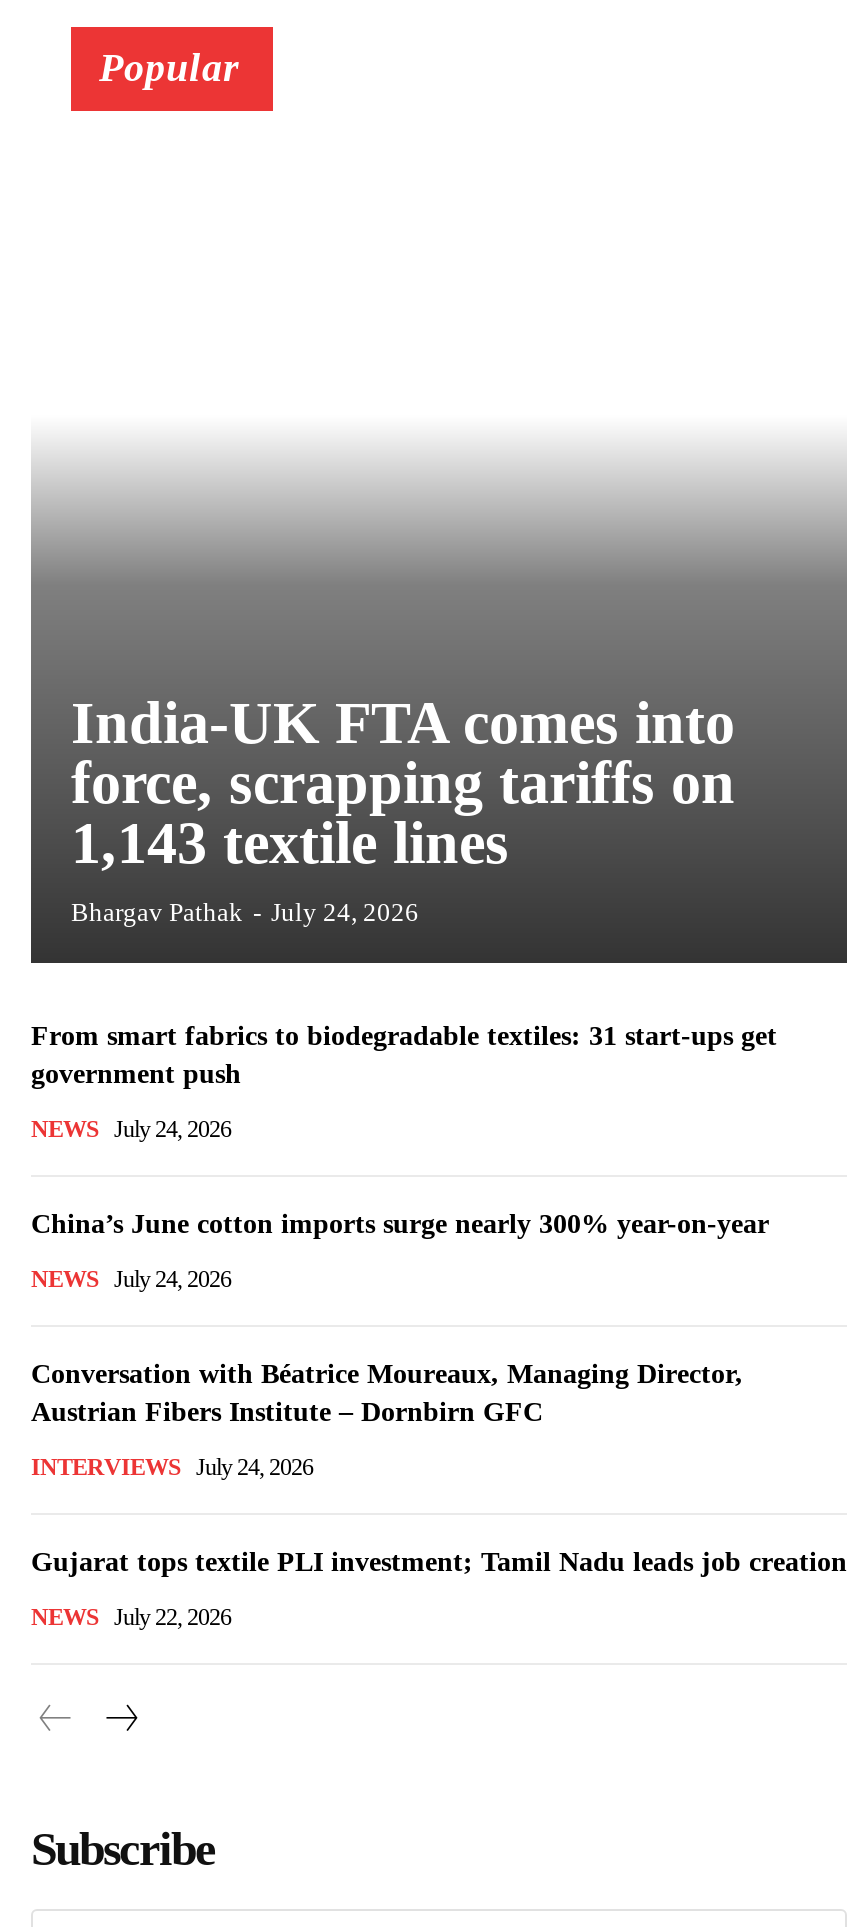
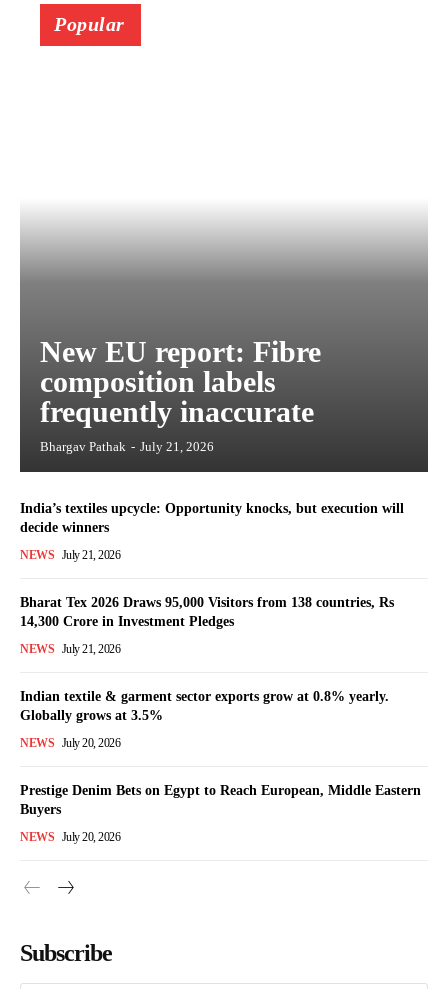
- India-UK FTA comes into
- force, scrapping tariffs on
- 1,143 textile lines
- Bhargav Pathak - July 24, 2026
+ New EU report: Fibre
+ composition labels
+ frequently inaccurate
+ Bhargav Pathak - July 21, 2026

- From smart fabrics to biodegradable textiles: 31 start-ups get
- government push
+ India’s textiles upcycle: Opportunity knocks, but execution will
+ decide winners

- NEWS July 24, 2026
+ NEWS July 21, 2026

- China’s June cotton imports surge nearly 300% year-on-year
+ Bharat Tex 2026 Draws 95,000 Visitors from 138 countries, Rs
+ 14,300 Crore in Investment Pledges

- NEWS July 24, 2026
+ NEWS July 21, 2026

- Conversation with Béatrice Moureaux, Managing Director,
- Austrian Fibers Institute – Dornbirn GFC
+ Indian textile & garment sector exports grow at 0.8% yearly.
+ Globally grows at 3.5%

- INTERVIEWS July 24, 2026
+ NEWS July 20, 2026

- Gujarat tops textile PLI investment; Tamil Nadu leads job creation
+ Prestige Denim Bets on Egypt to Reach European, Middle Eastern
+ Buyers

- NEWS July 22, 2026
+ NEWS July 20, 2026
